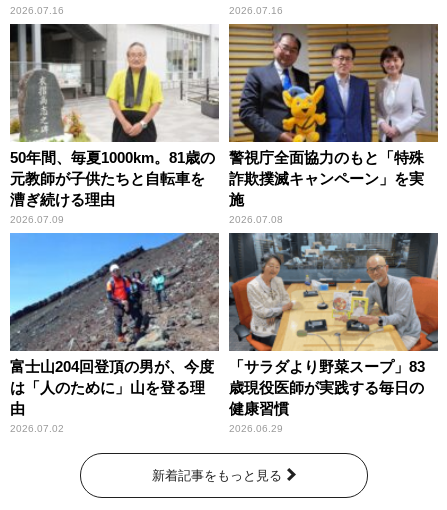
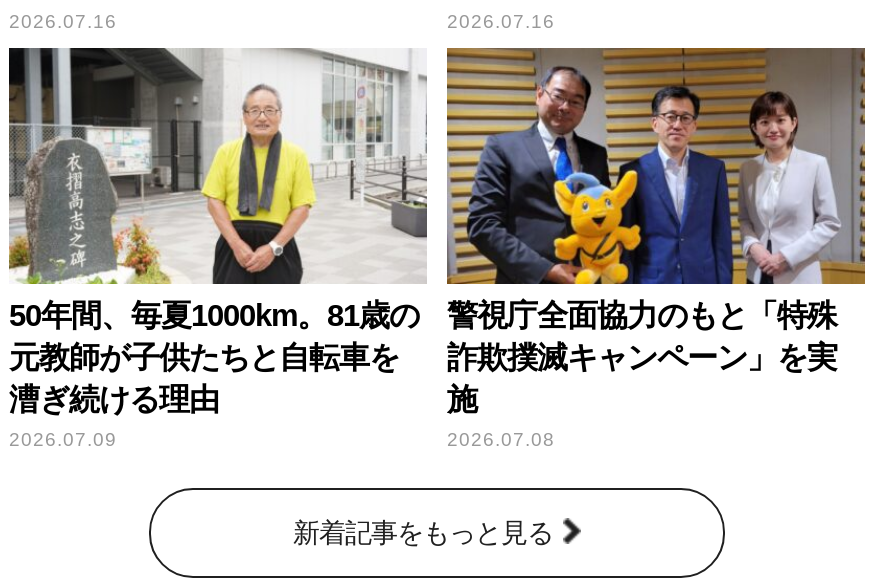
- [image]
- 富士山204回登頂の男が、今度
- は「人のために」山を登る理
- 由
- 2026.07.02

- [image]
- 「サラダより野菜スープ」83
- 歳現役医師が実践する毎日の
- 健康習慣
- 2026.06.29
